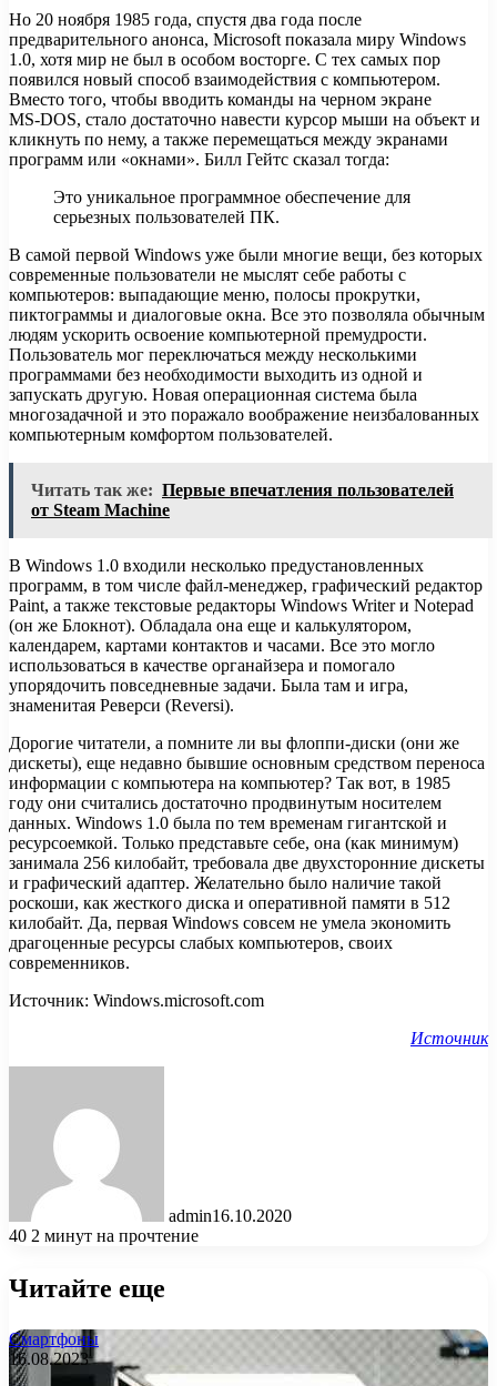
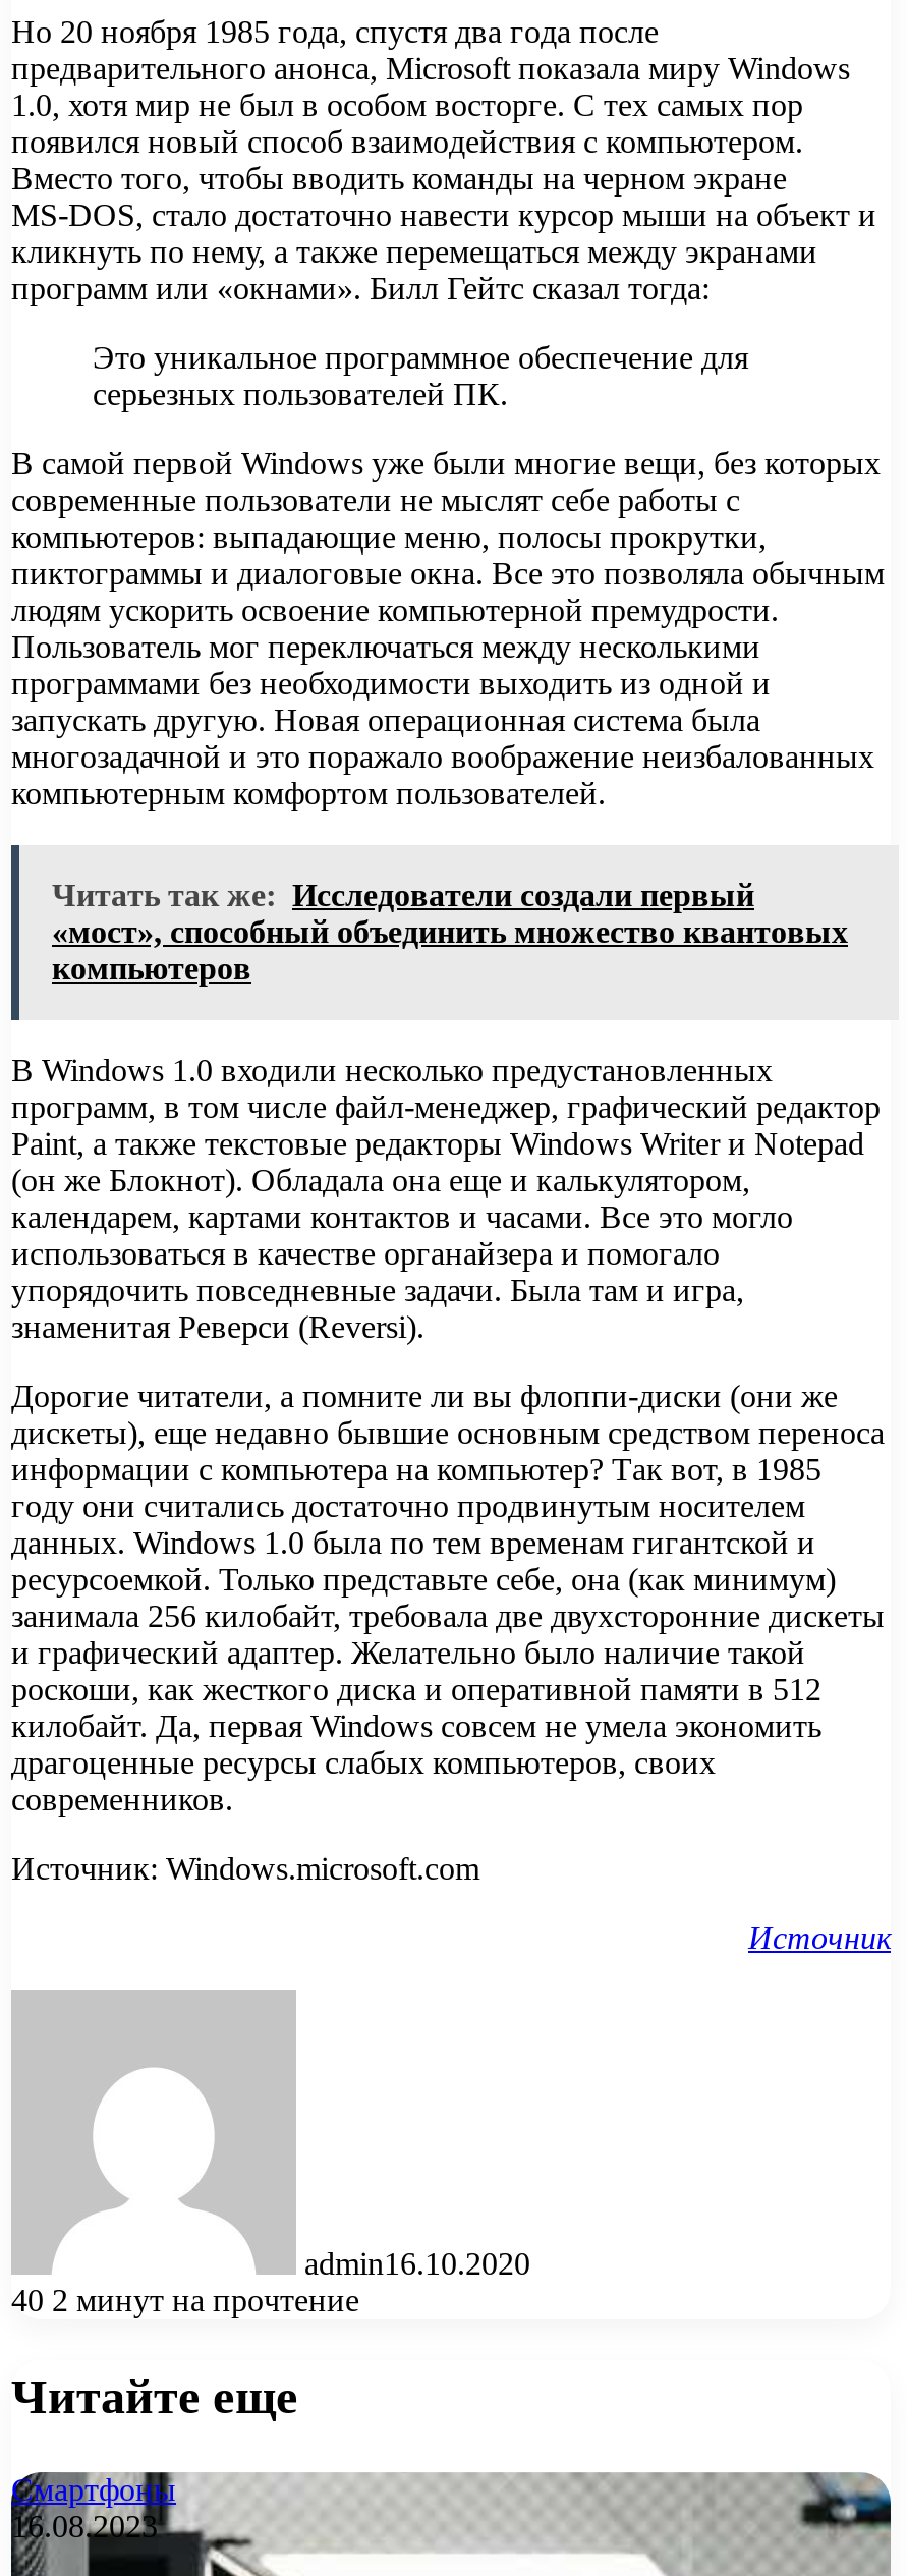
- Читать так же: Первые впечатления пользователей
- от Steam Machine
+ Читать так же: Исследователи создали первый
+ «мост», способный объединить множество квантовых
+ компьютеров
